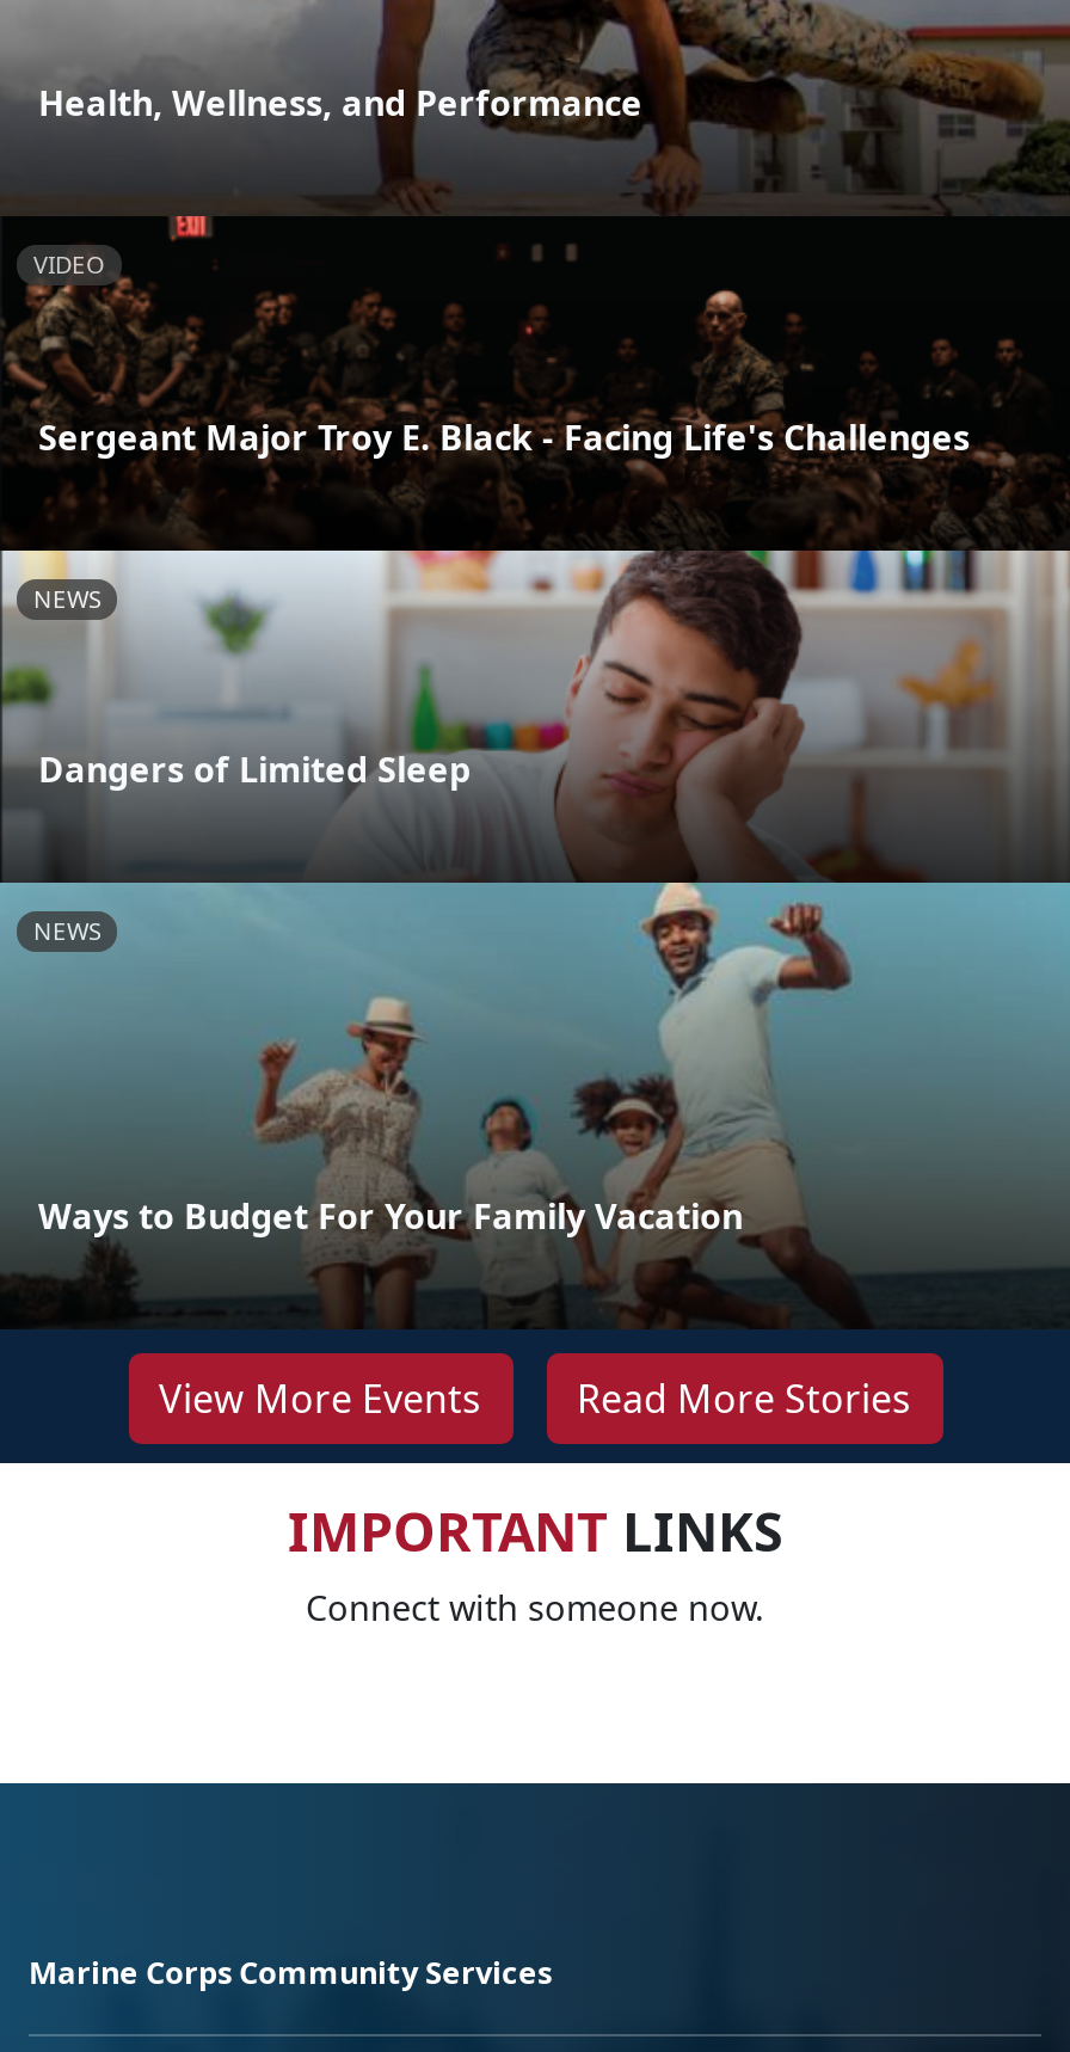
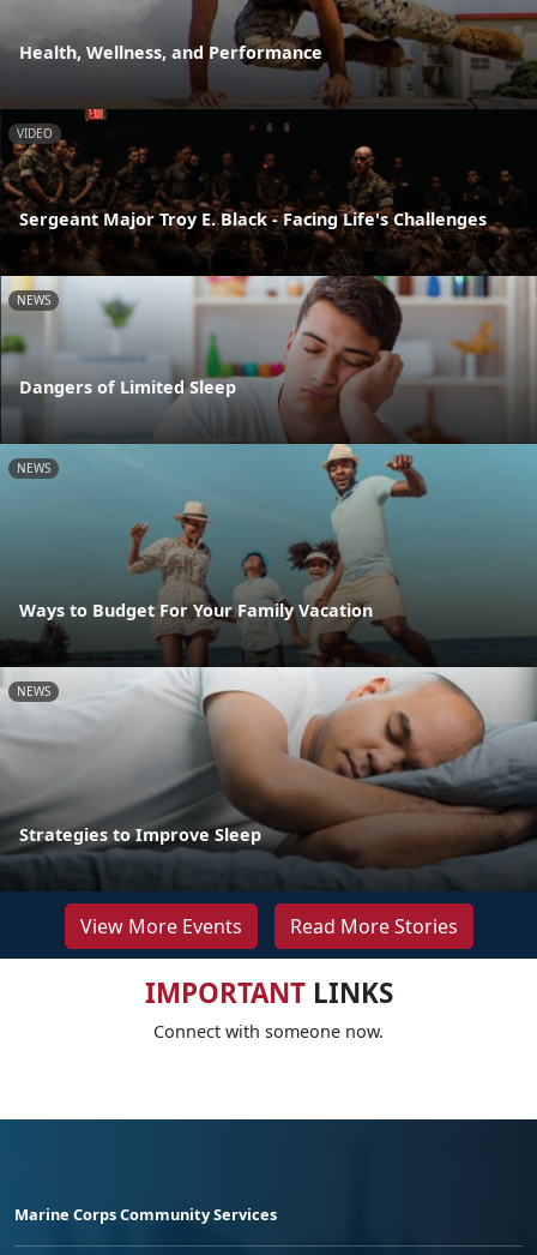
+ [image]
+ NEWS

+ Strategies to Improve Sleep
